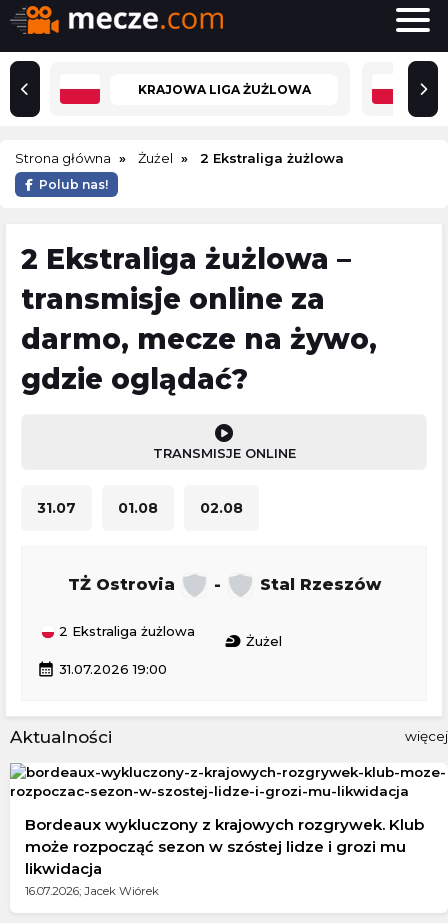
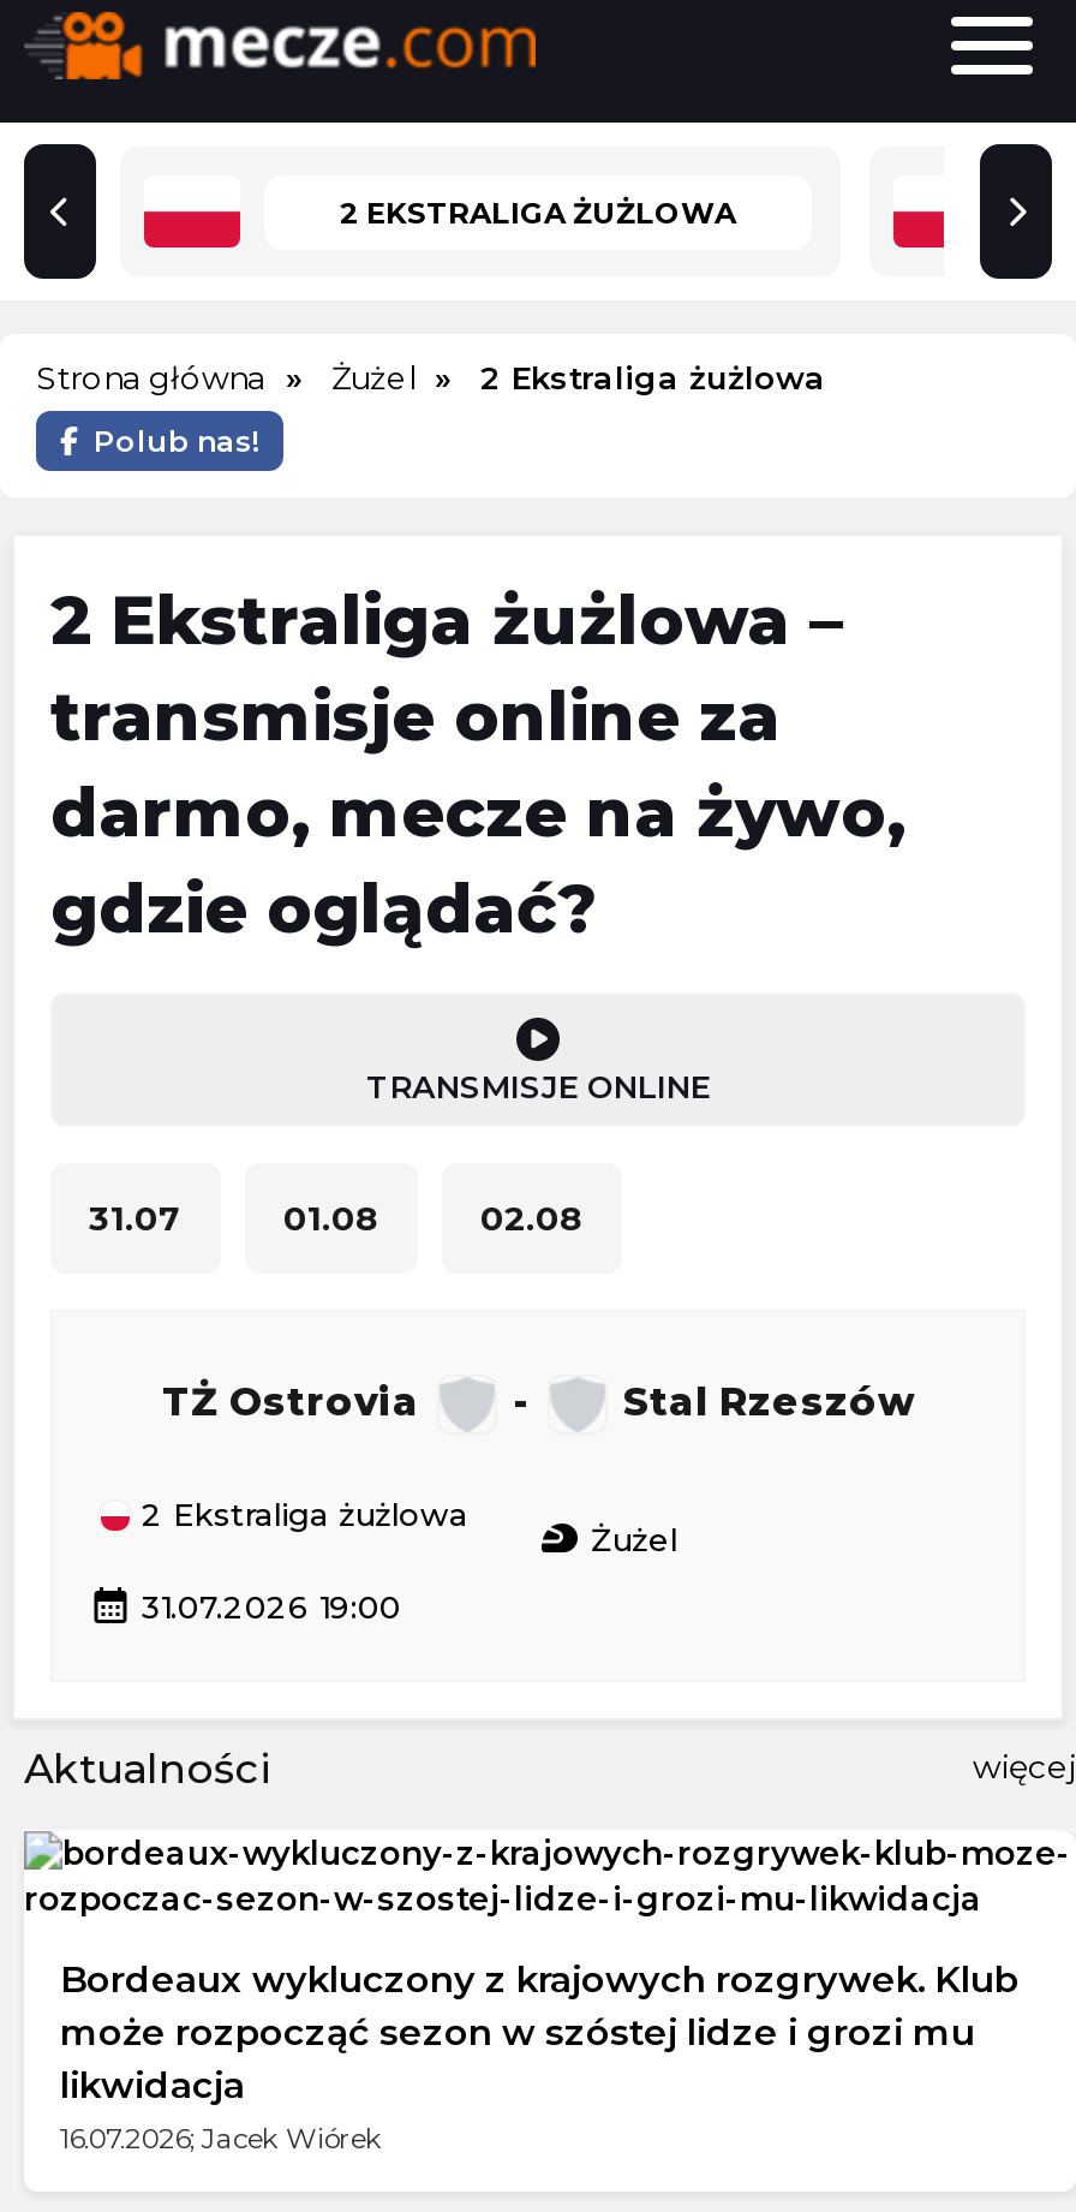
- KRAJOWA LIGA ŻUŻLOWA
+ 2 EKSTRALIGA ŻUŻLOWA
